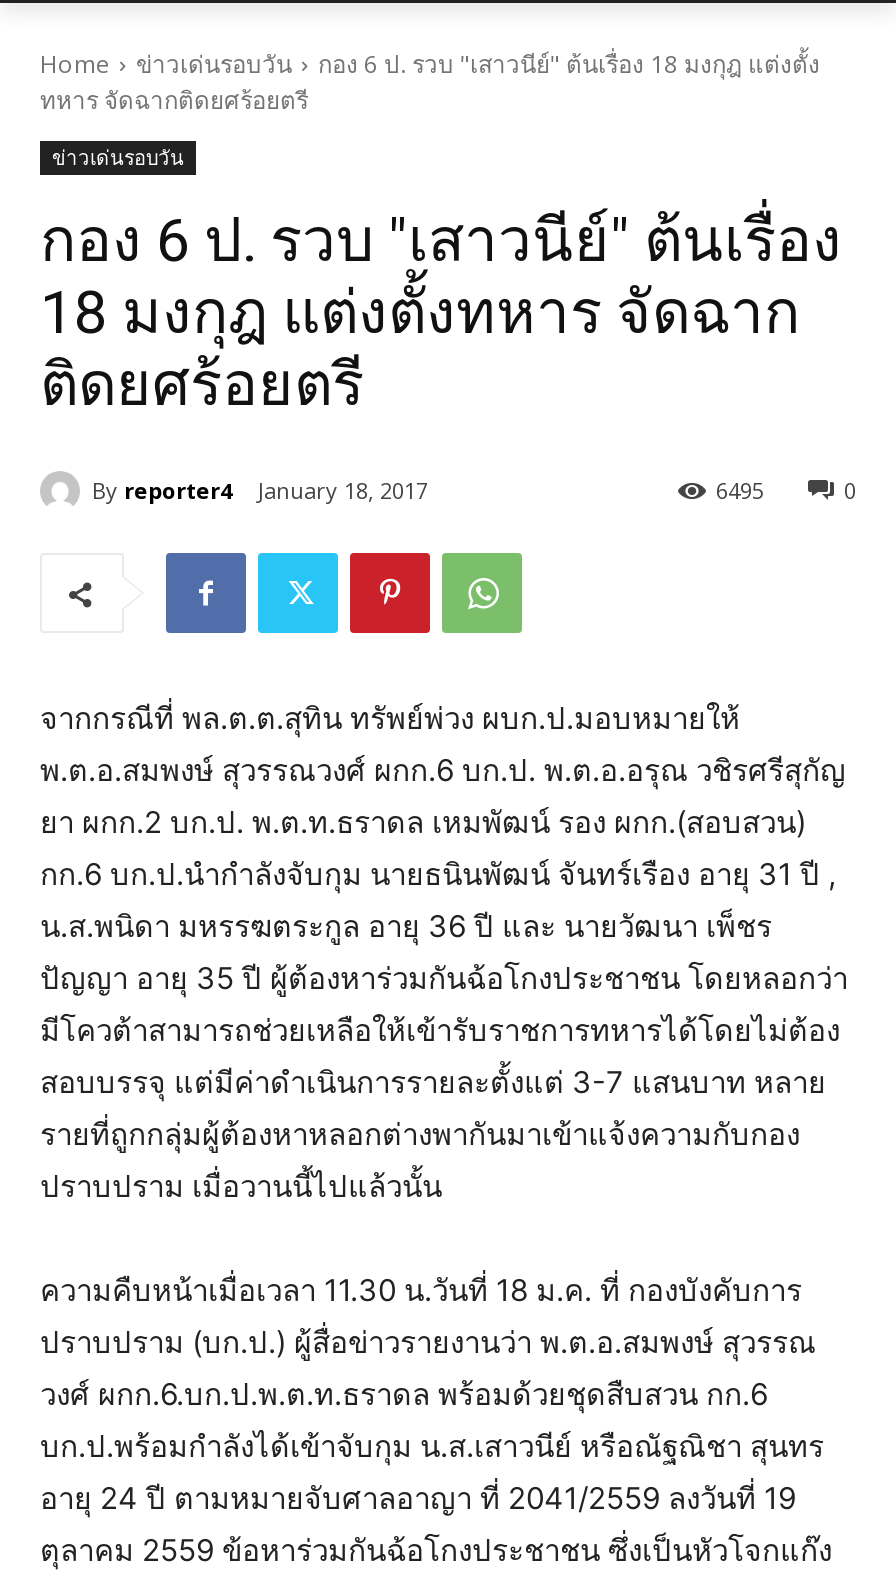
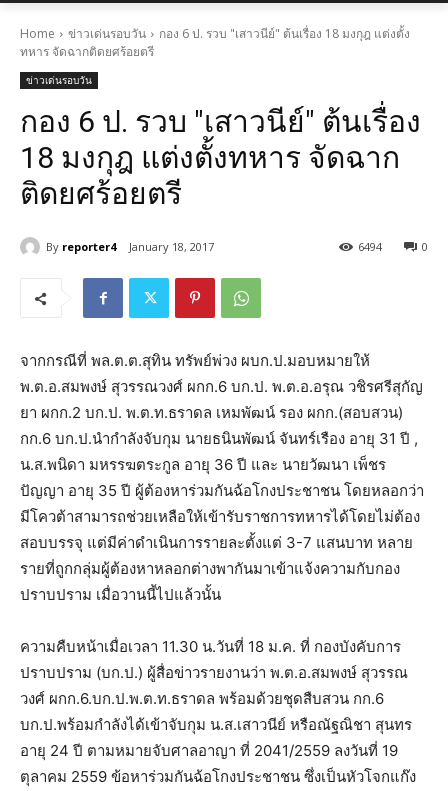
- 6495
+ 6494
